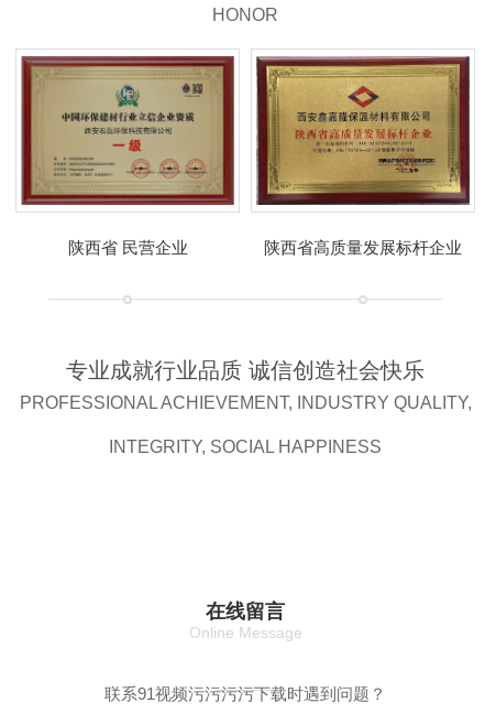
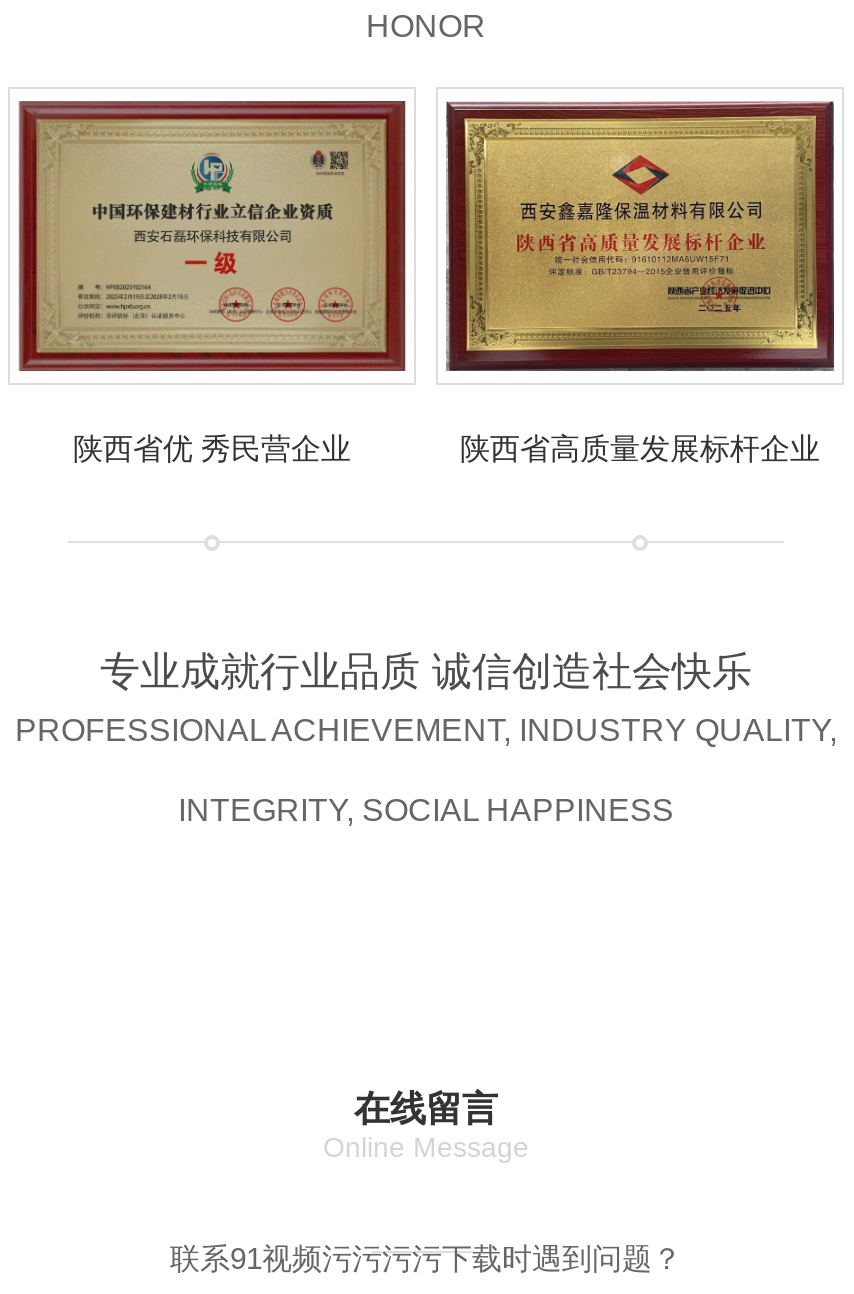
- 陕西省 民营企业
+ 陕西省优 秀民营企业
